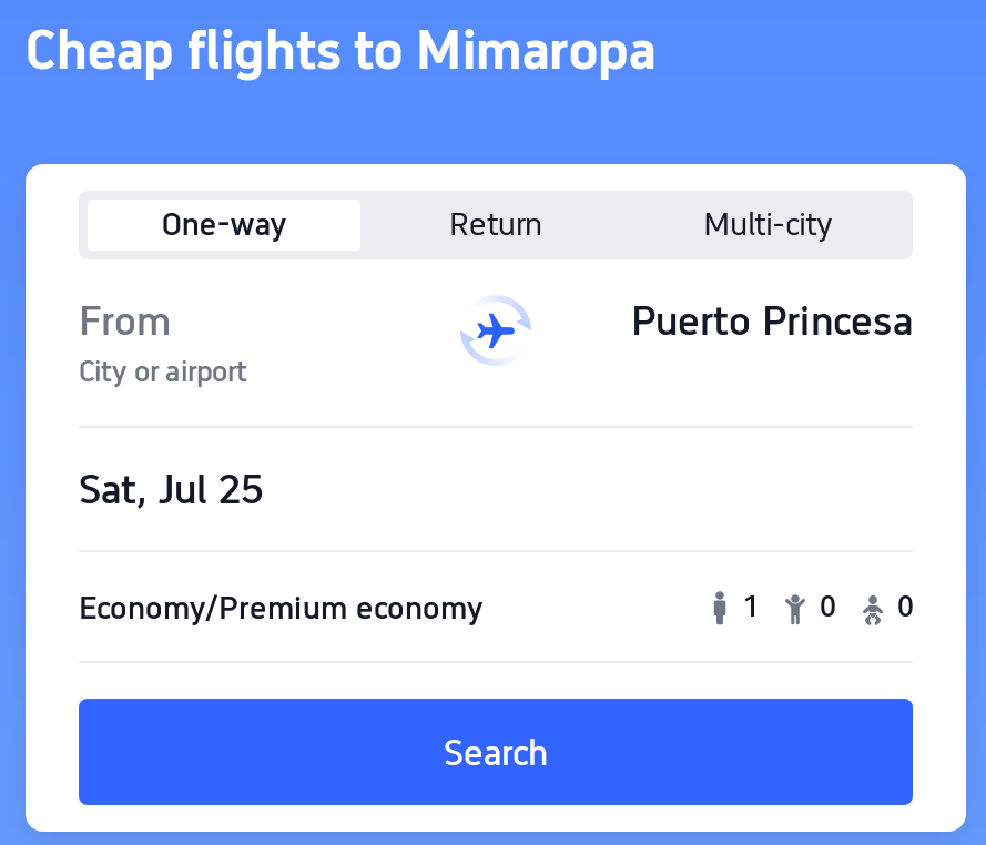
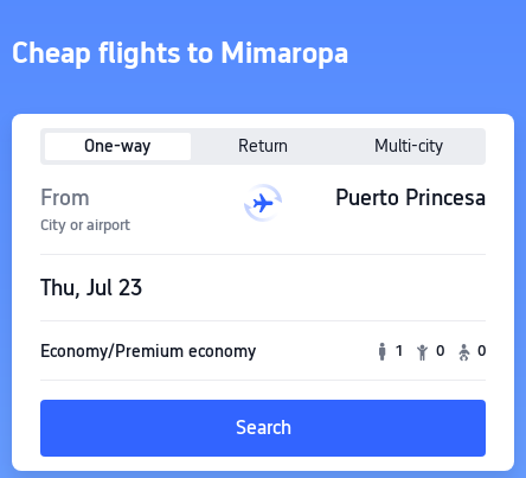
- Sat, Jul 25
+ Thu, Jul 23
